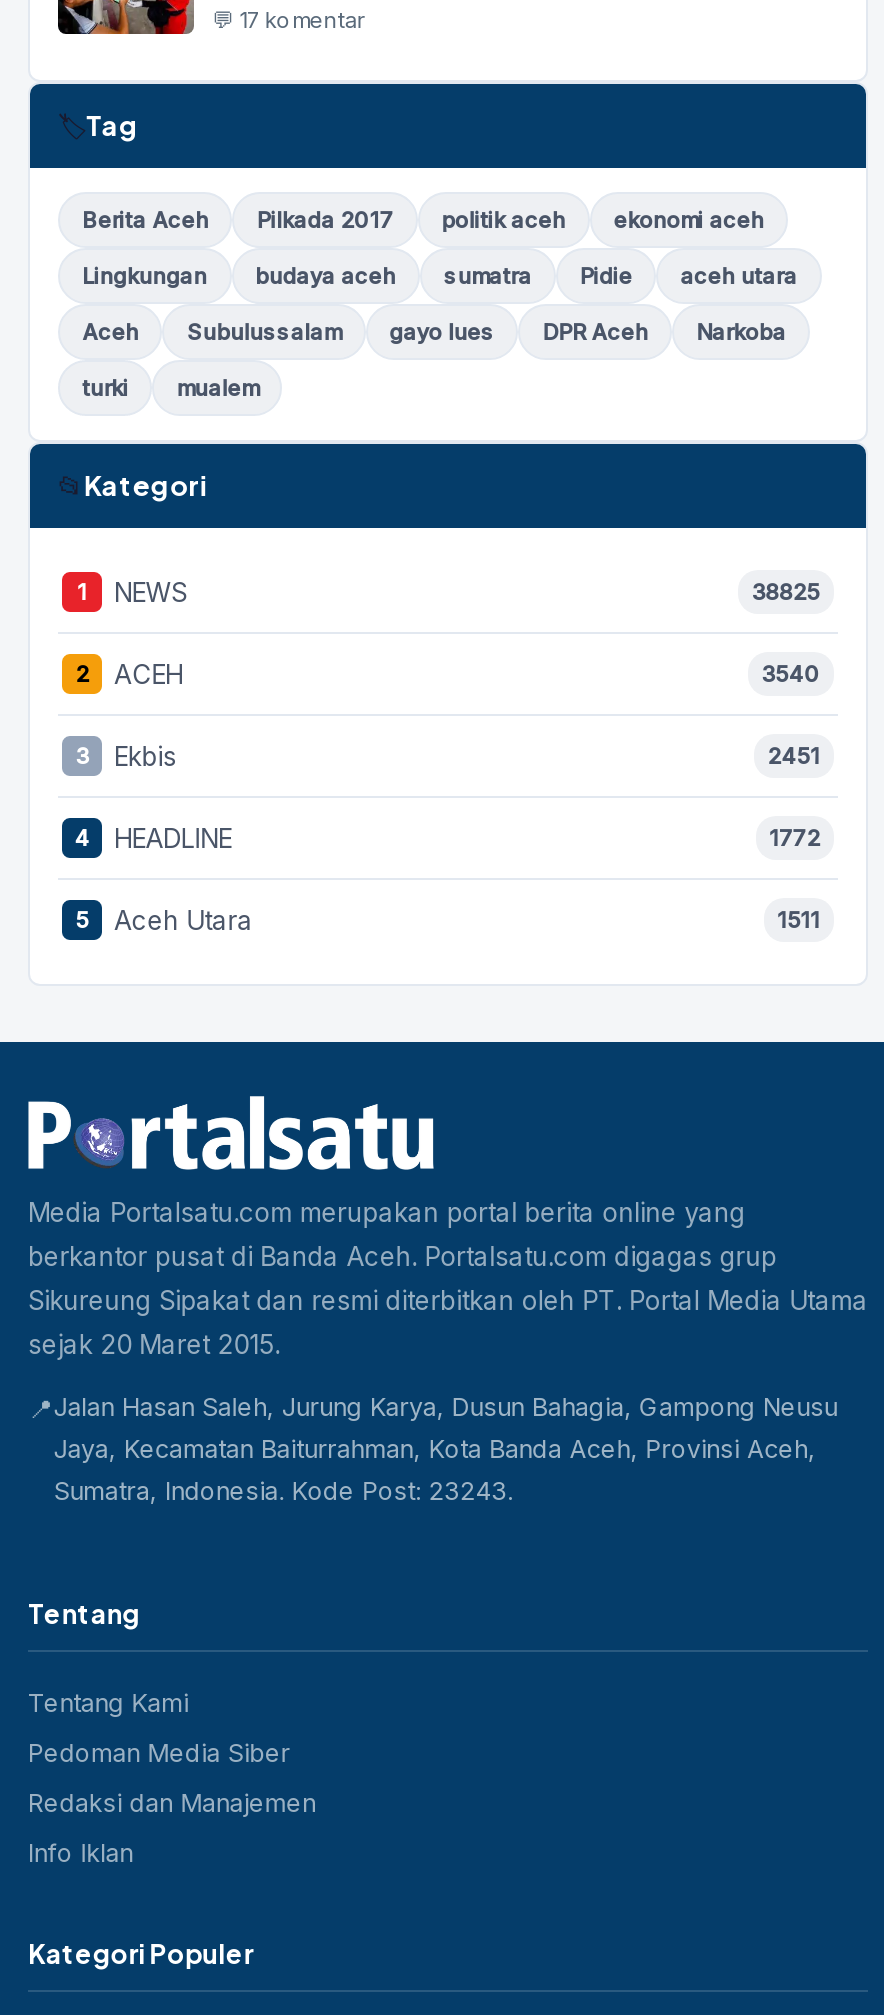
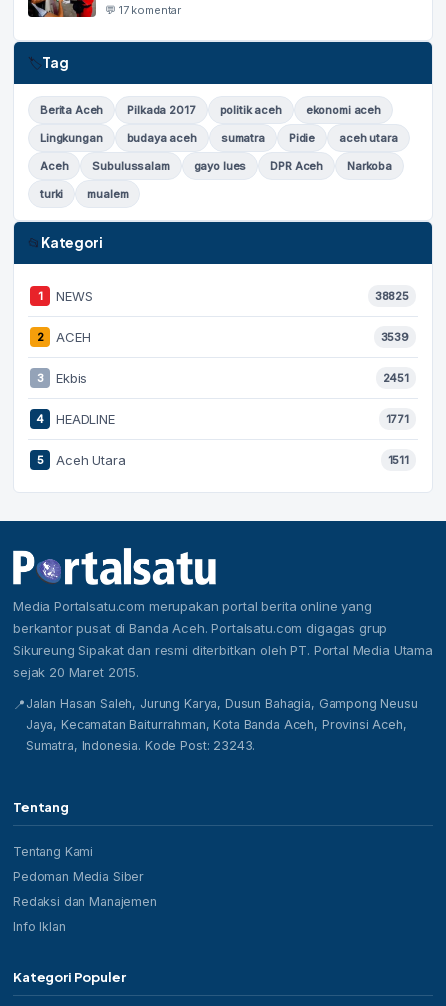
- 3540
+ 3539

- 1772
+ 1771
